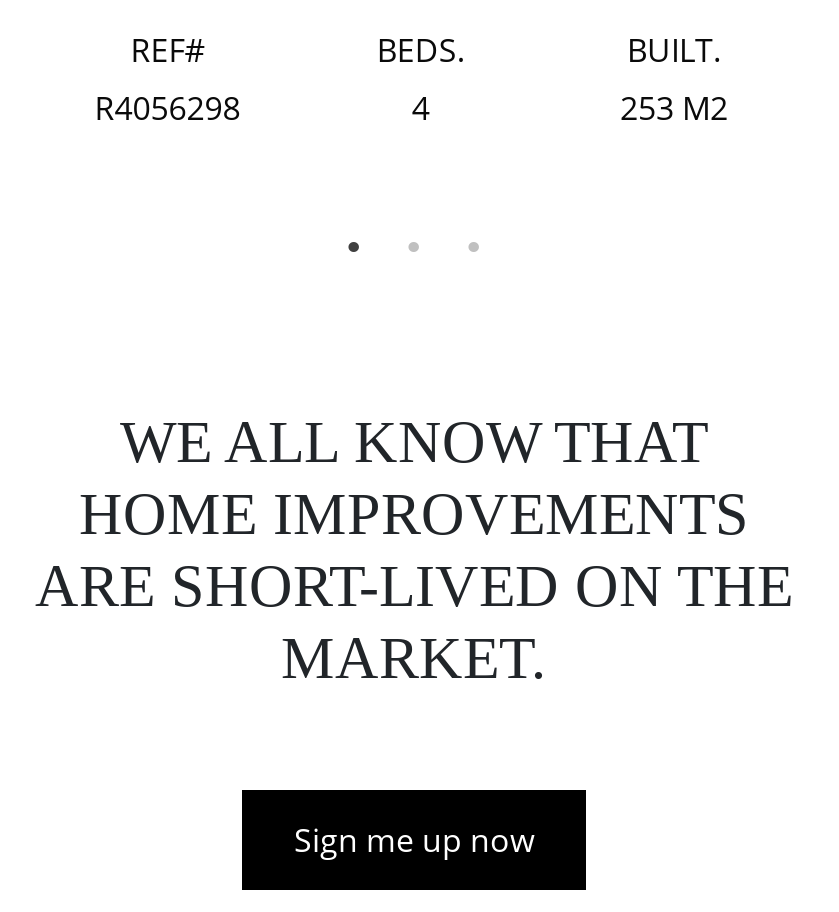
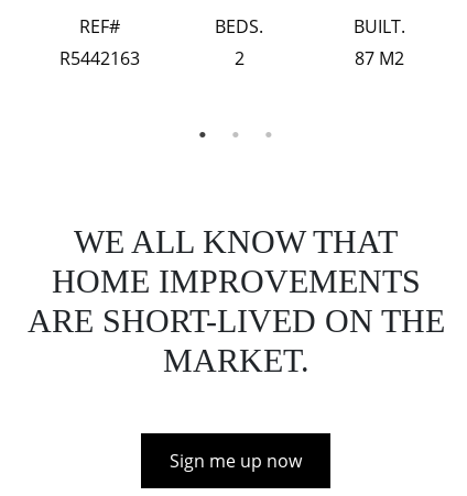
- R4056298
+ R5442163

- 4
+ 2

- 253 M2
+ 87 M2
